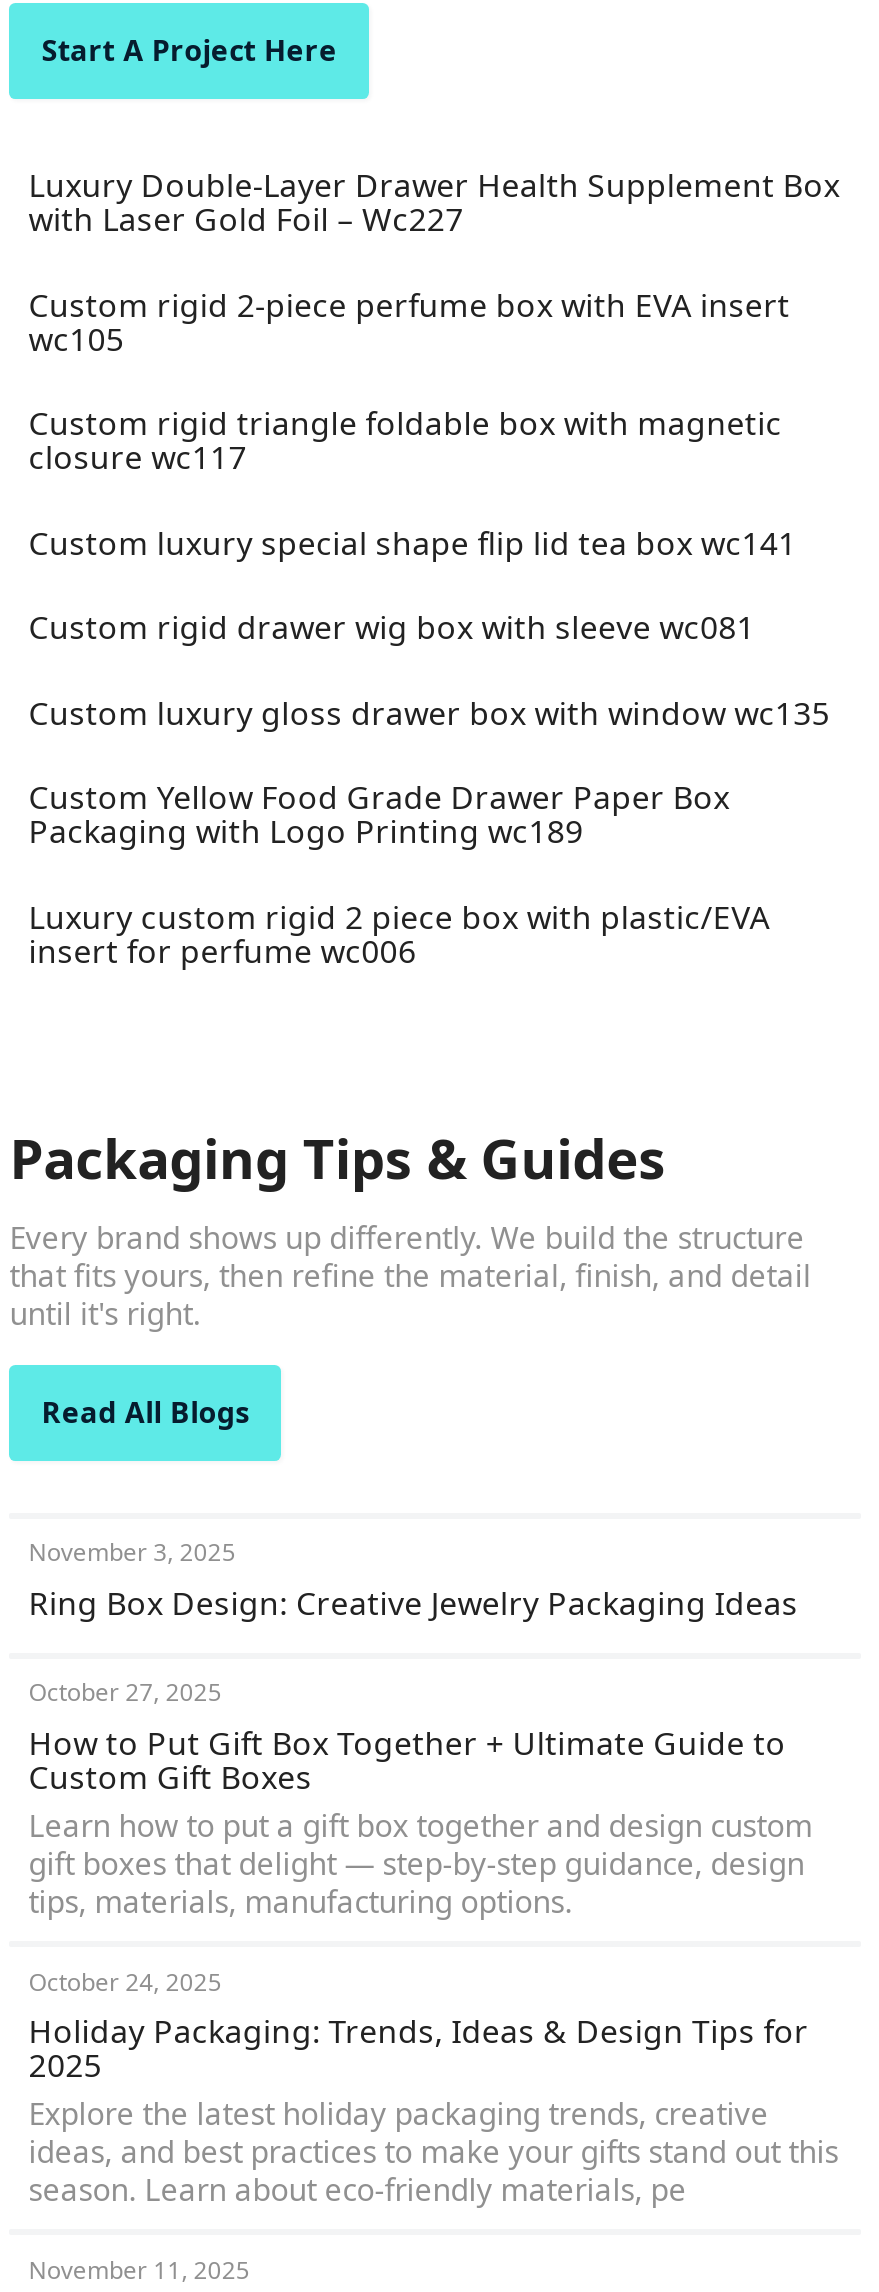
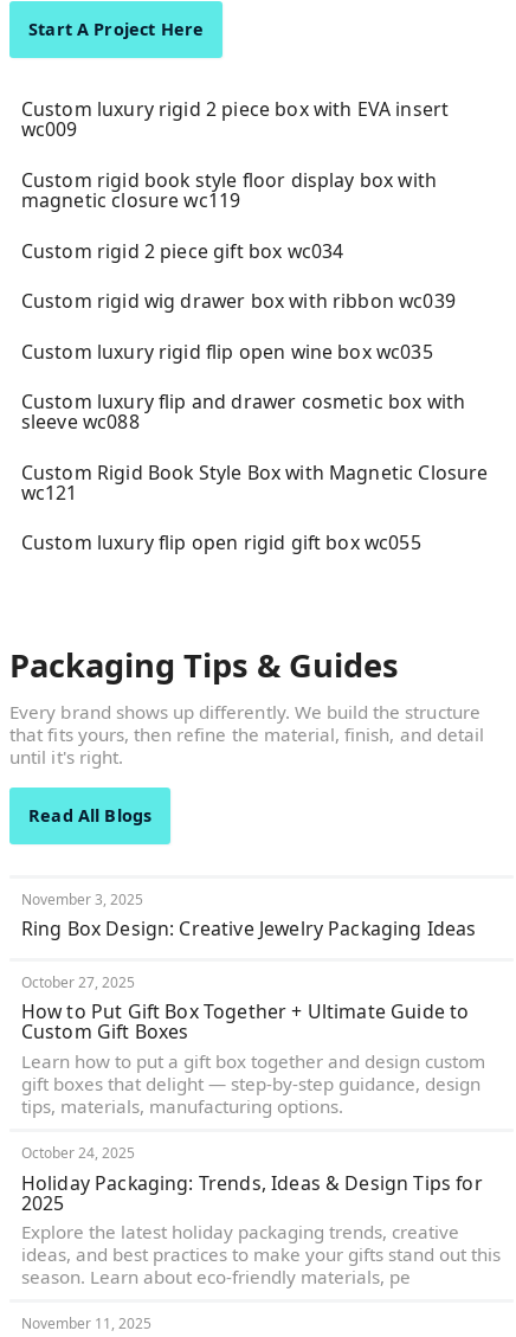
- Luxury Double-Layer Drawer Health Supplement Box
- with Laser Gold Foil – Wc227
+ Custom luxury rigid 2 piece box with EVA insert
+ wc009

- Custom rigid 2-piece perfume box with EVA insert
- wc105
+ Custom rigid book style floor display box with
+ magnetic closure wc119

- Custom rigid triangle foldable box with magnetic
- closure wc117
+ Custom rigid 2 piece gift box wc034

- Custom luxury special shape flip lid tea box wc141
+ Custom rigid wig drawer box with ribbon wc039

- Custom rigid drawer wig box with sleeve wc081
+ Custom luxury rigid flip open wine box wc035

- Custom luxury gloss drawer box with window wc135
+ Custom luxury flip and drawer cosmetic box with
+ sleeve wc088

- Custom Yellow Food Grade Drawer Paper Box
- Packaging with Logo Printing wc189
+ Custom Rigid Book Style Box with Magnetic Closure
+ wc121

- Luxury custom rigid 2 piece box with plastic/EVA
- insert for perfume wc006
+ Custom luxury flip open rigid gift box wc055
